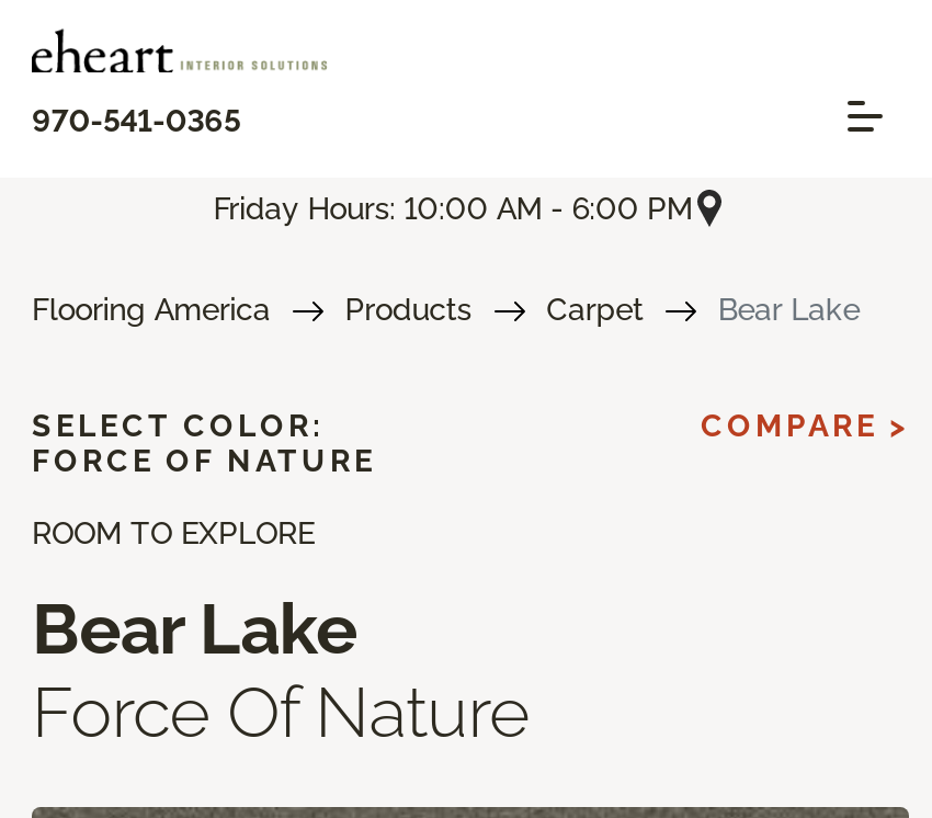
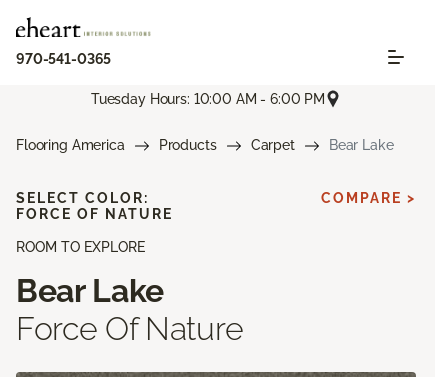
- Friday Hours: 10:00 AM - 6:00 PM
+ Tuesday Hours: 10:00 AM - 6:00 PM
